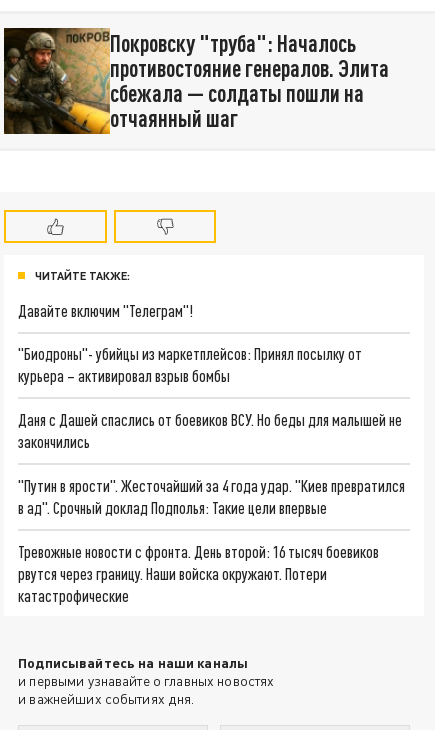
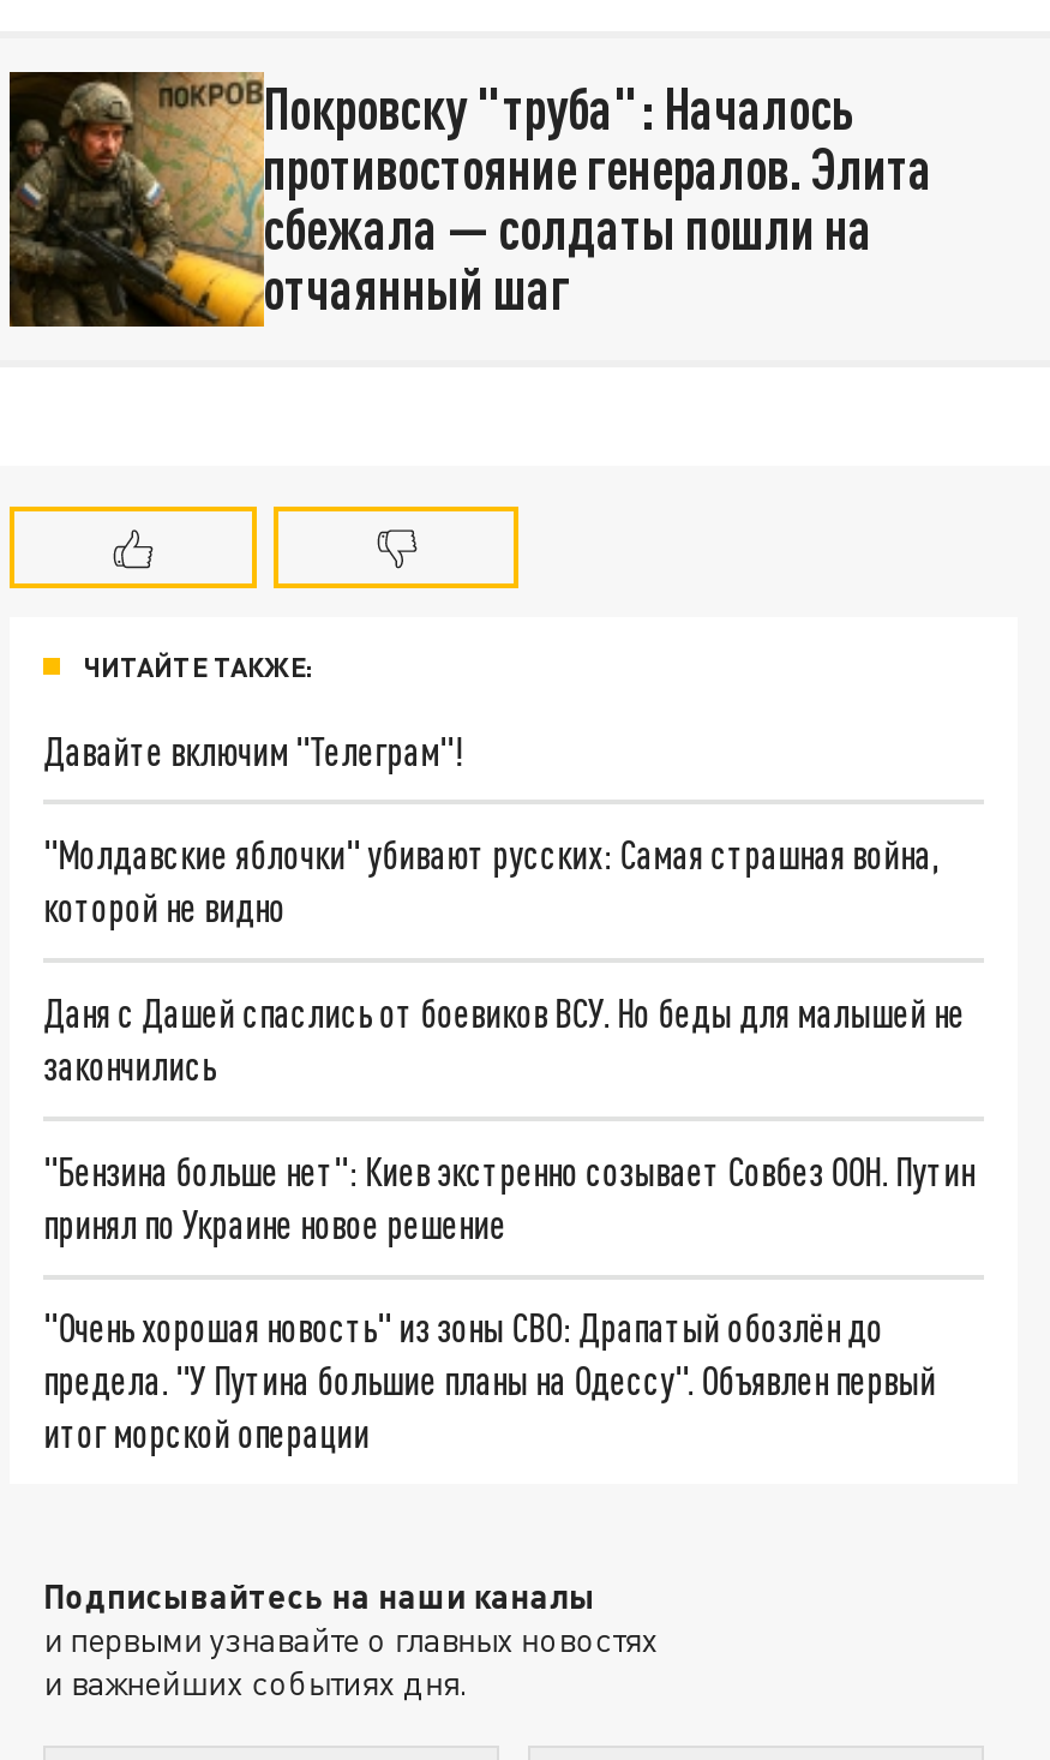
- "Биодроны"- убийцы из маркетплейсов: Принял посылку от
- курьера – активировал взрыв бомбы
+ "Молдавские яблочки" убивают русских: Самая страшная война,
+ которой не видно

- "Путин в ярости". Жесточайший за 4 года удар. "Киев превратился
- в ад". Срочный доклад Подполья: Такие цели впервые
+ "Бензина больше нет": Киев экстренно созывает Совбез ООН. Путин
+ принял по Украине новое решение

- Тревожные новости с фронта. День второй: 16 тысяч боевиков
- рвутся через границу. Наши войска окружают. Потери
- катастрофические
+ "Очень хорошая новость" из зоны СВО: Драпатый обозлён до
+ предела. "У Путина большие планы на Одессу". Объявлен первый
+ итог морской операции
